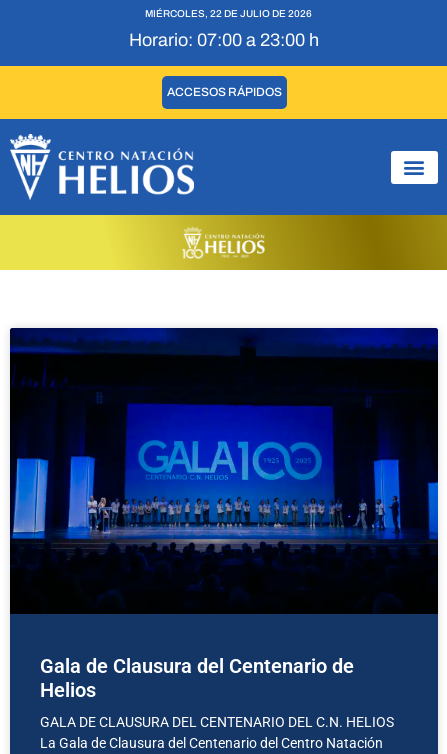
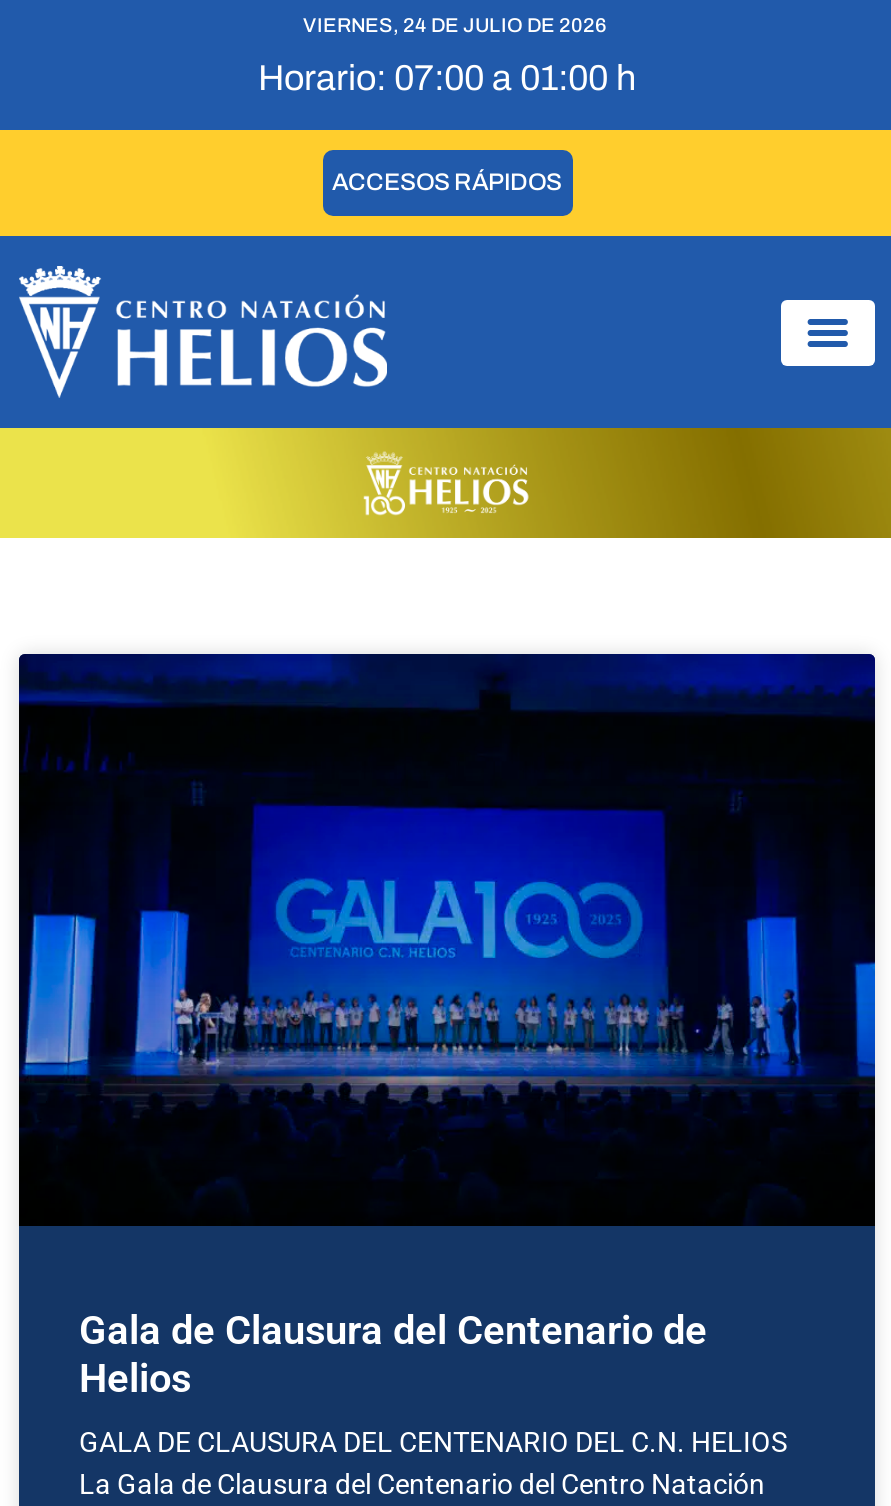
- MIÉRCOLES, 22 DE JULIO DE 2026
+ VIERNES, 24 DE JULIO DE 2026

- Horario: 07:00 a 23:00 h
+ Horario: 07:00 a 01:00 h
